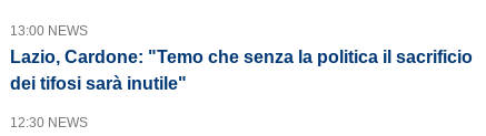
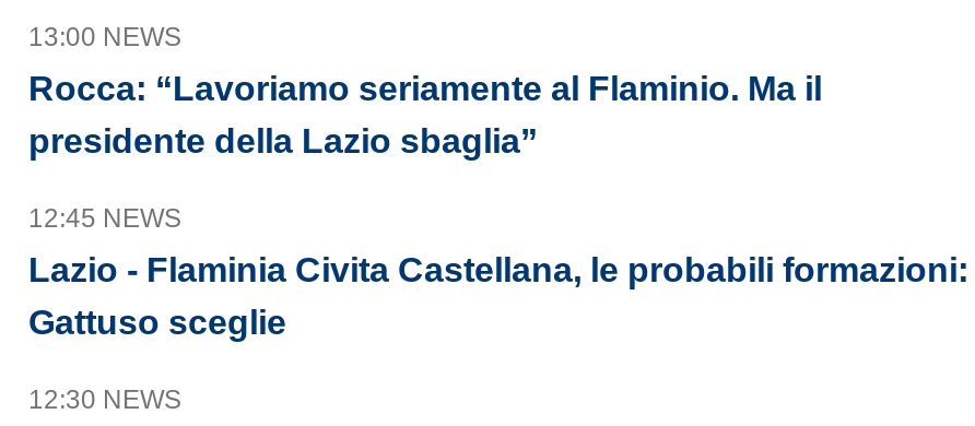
- Lazio, Cardone: "Temo che senza la politica il sacrificio
- dei tifosi sarà inutile"
+ Rocca: “Lavoriamo seriamente al Flaminio. Ma il
+ presidente della Lazio sbaglia”
+ 12:45 NEWS
+ Lazio - Flaminia Civita Castellana, le probabili formazioni:
+ Gattuso sceglie
